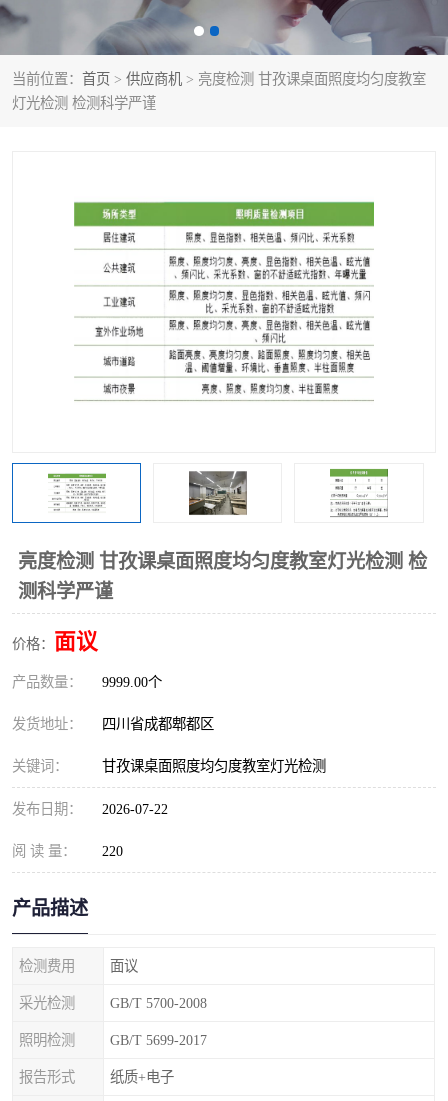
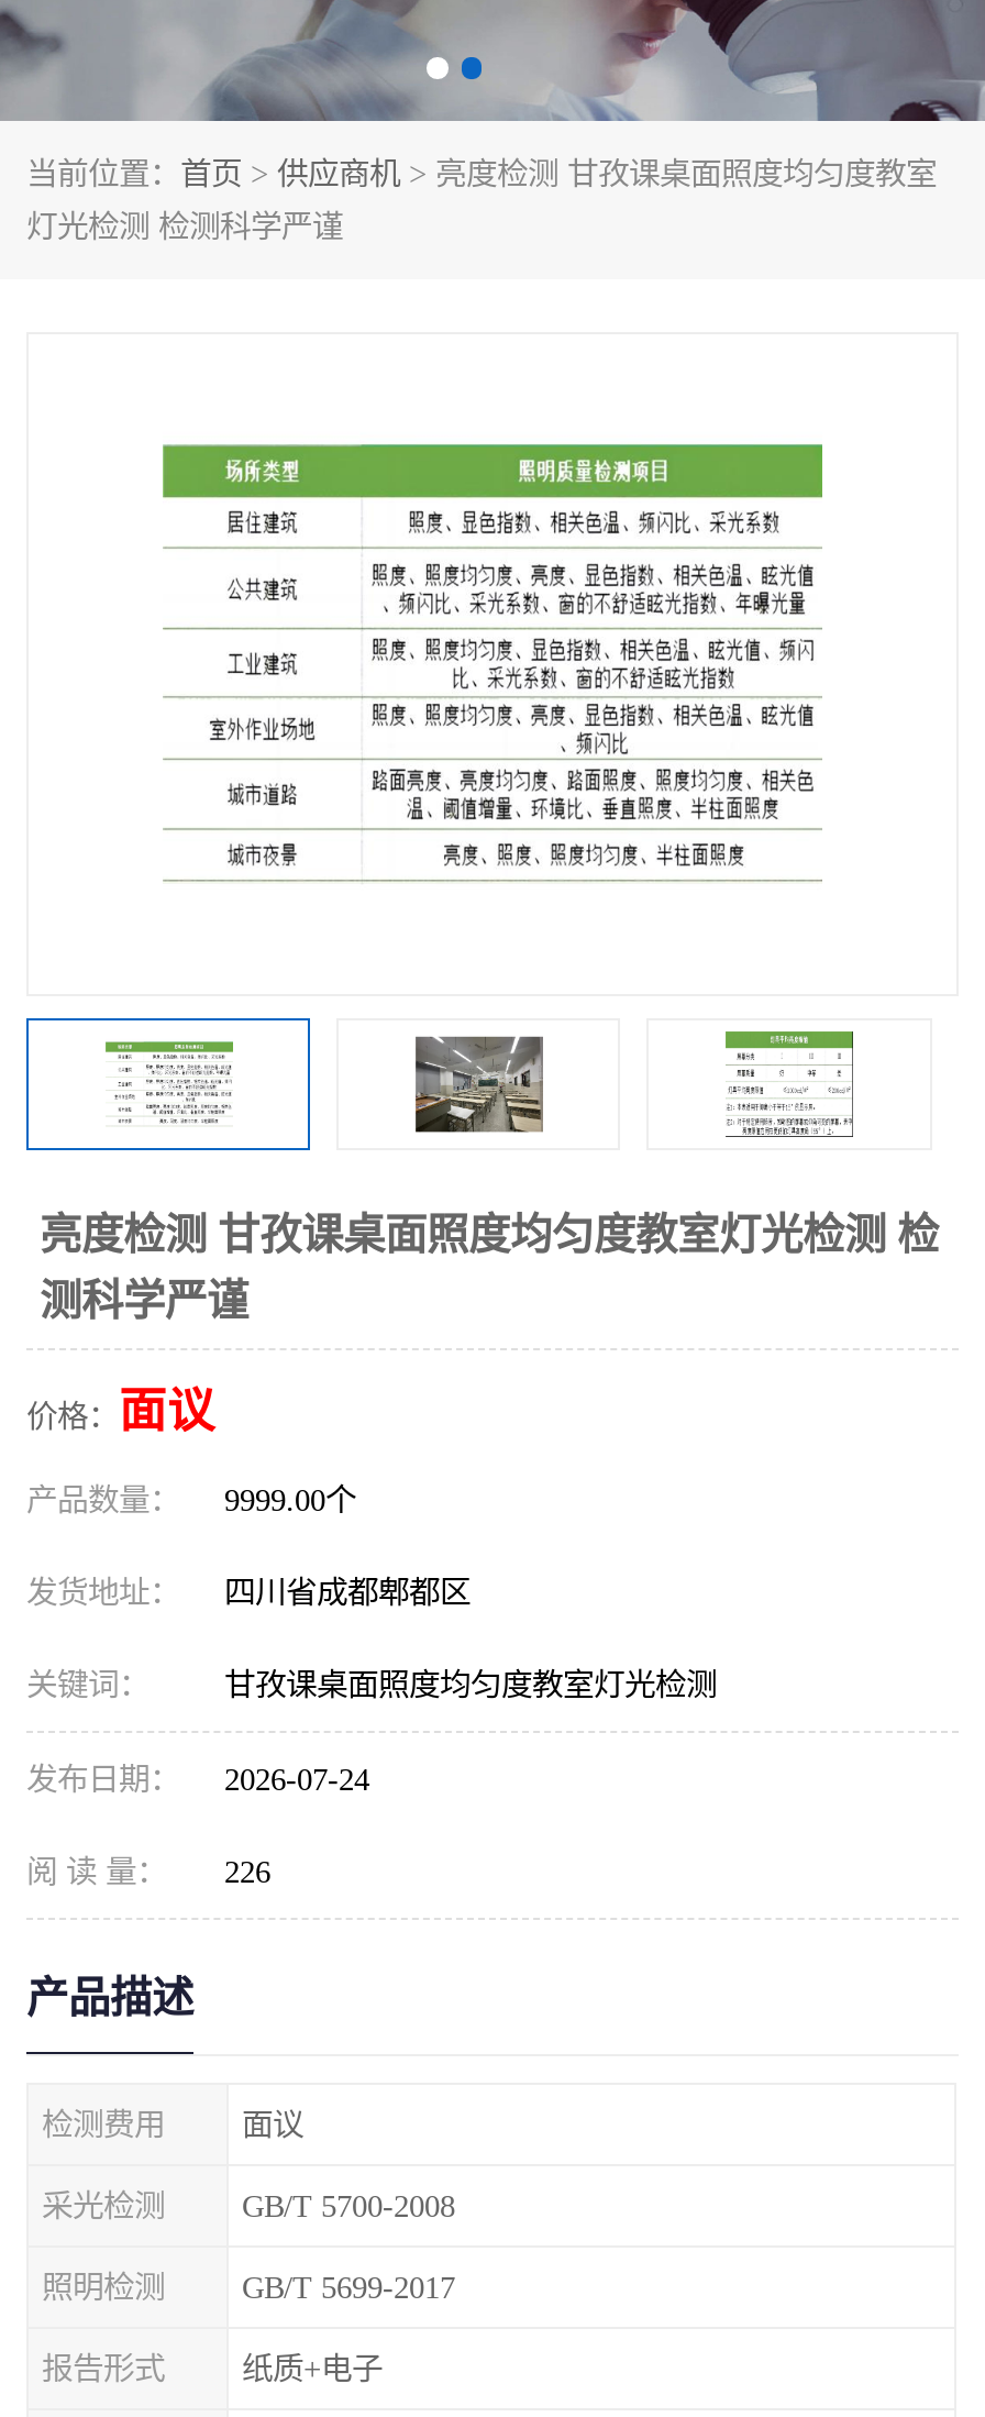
- 发布日期： 2026-07-22
+ 发布日期： 2026-07-24

- 阅 读 量： 220
+ 阅 读 量： 226
